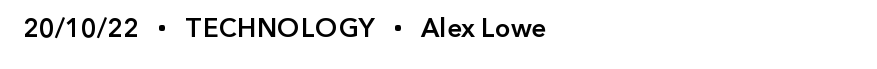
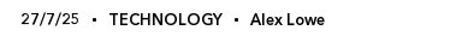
- 20/10/22 TECHNOLOGY Alex Lowe
+ 27/7/25 TECHNOLOGY Alex Lowe
